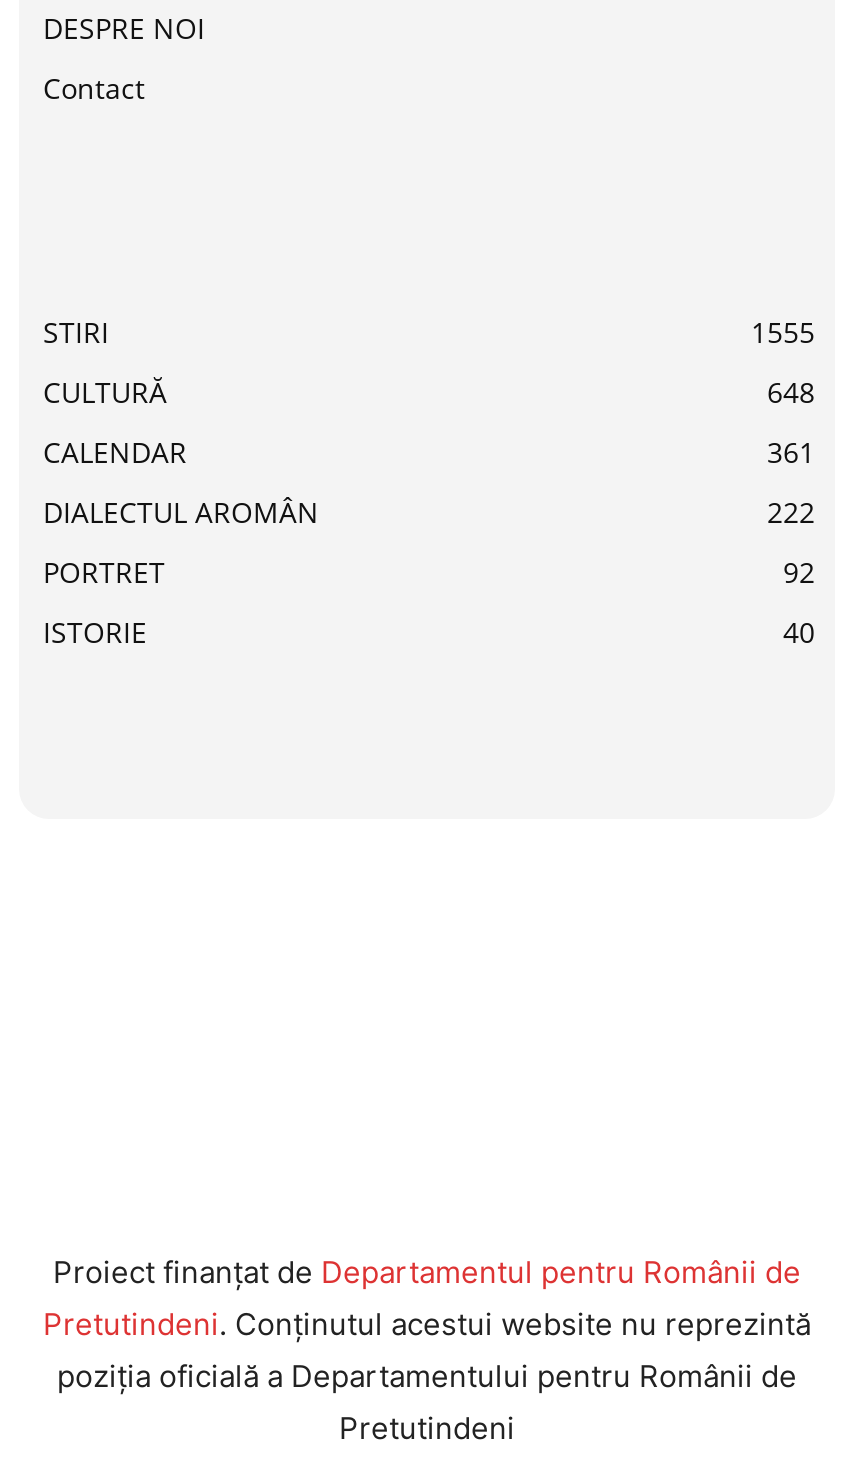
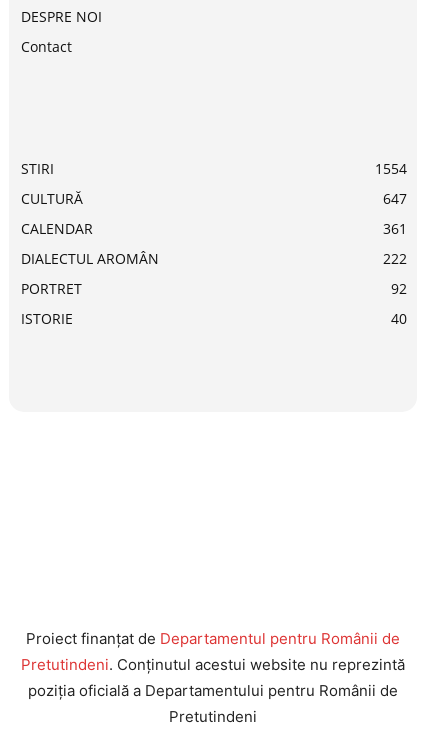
- 1555
+ 1554

- 648
+ 647
